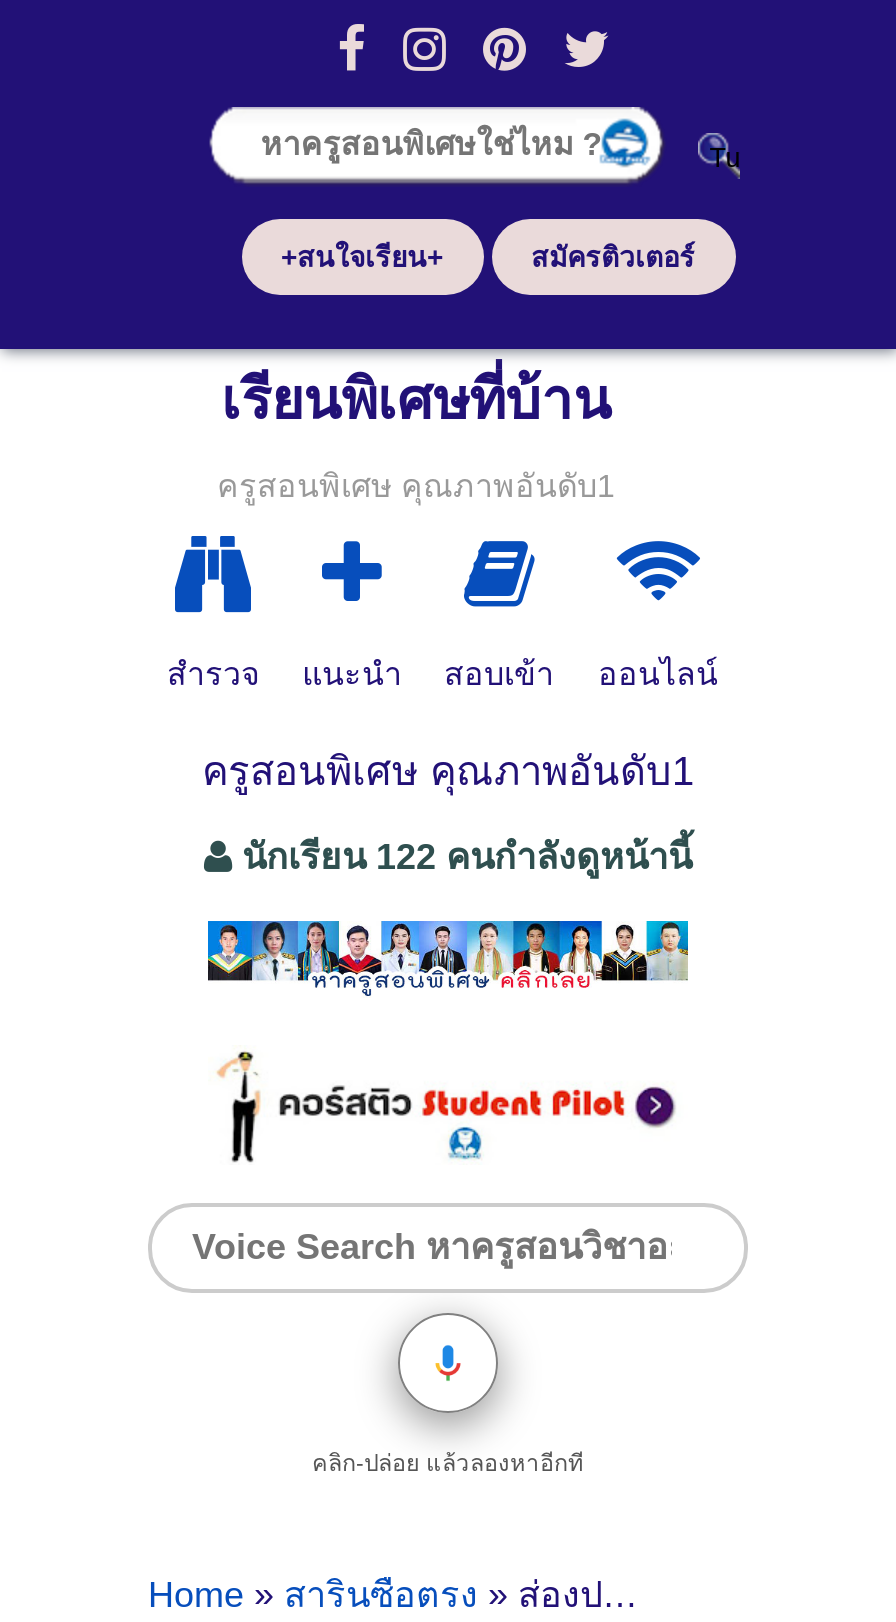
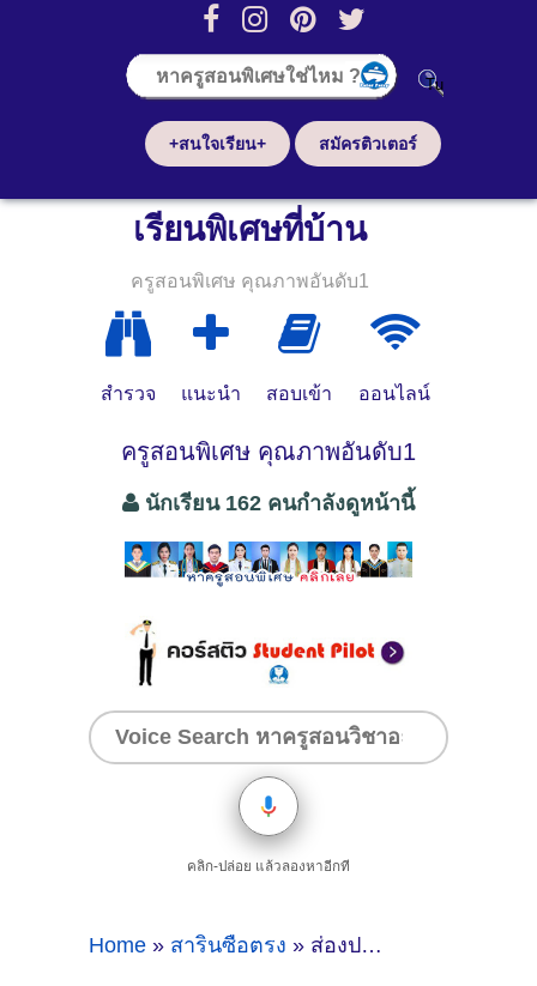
- นักเรียน 122 คนกำลังดูหน้านี้
+ นักเรียน 162 คนกำลังดูหน้านี้
